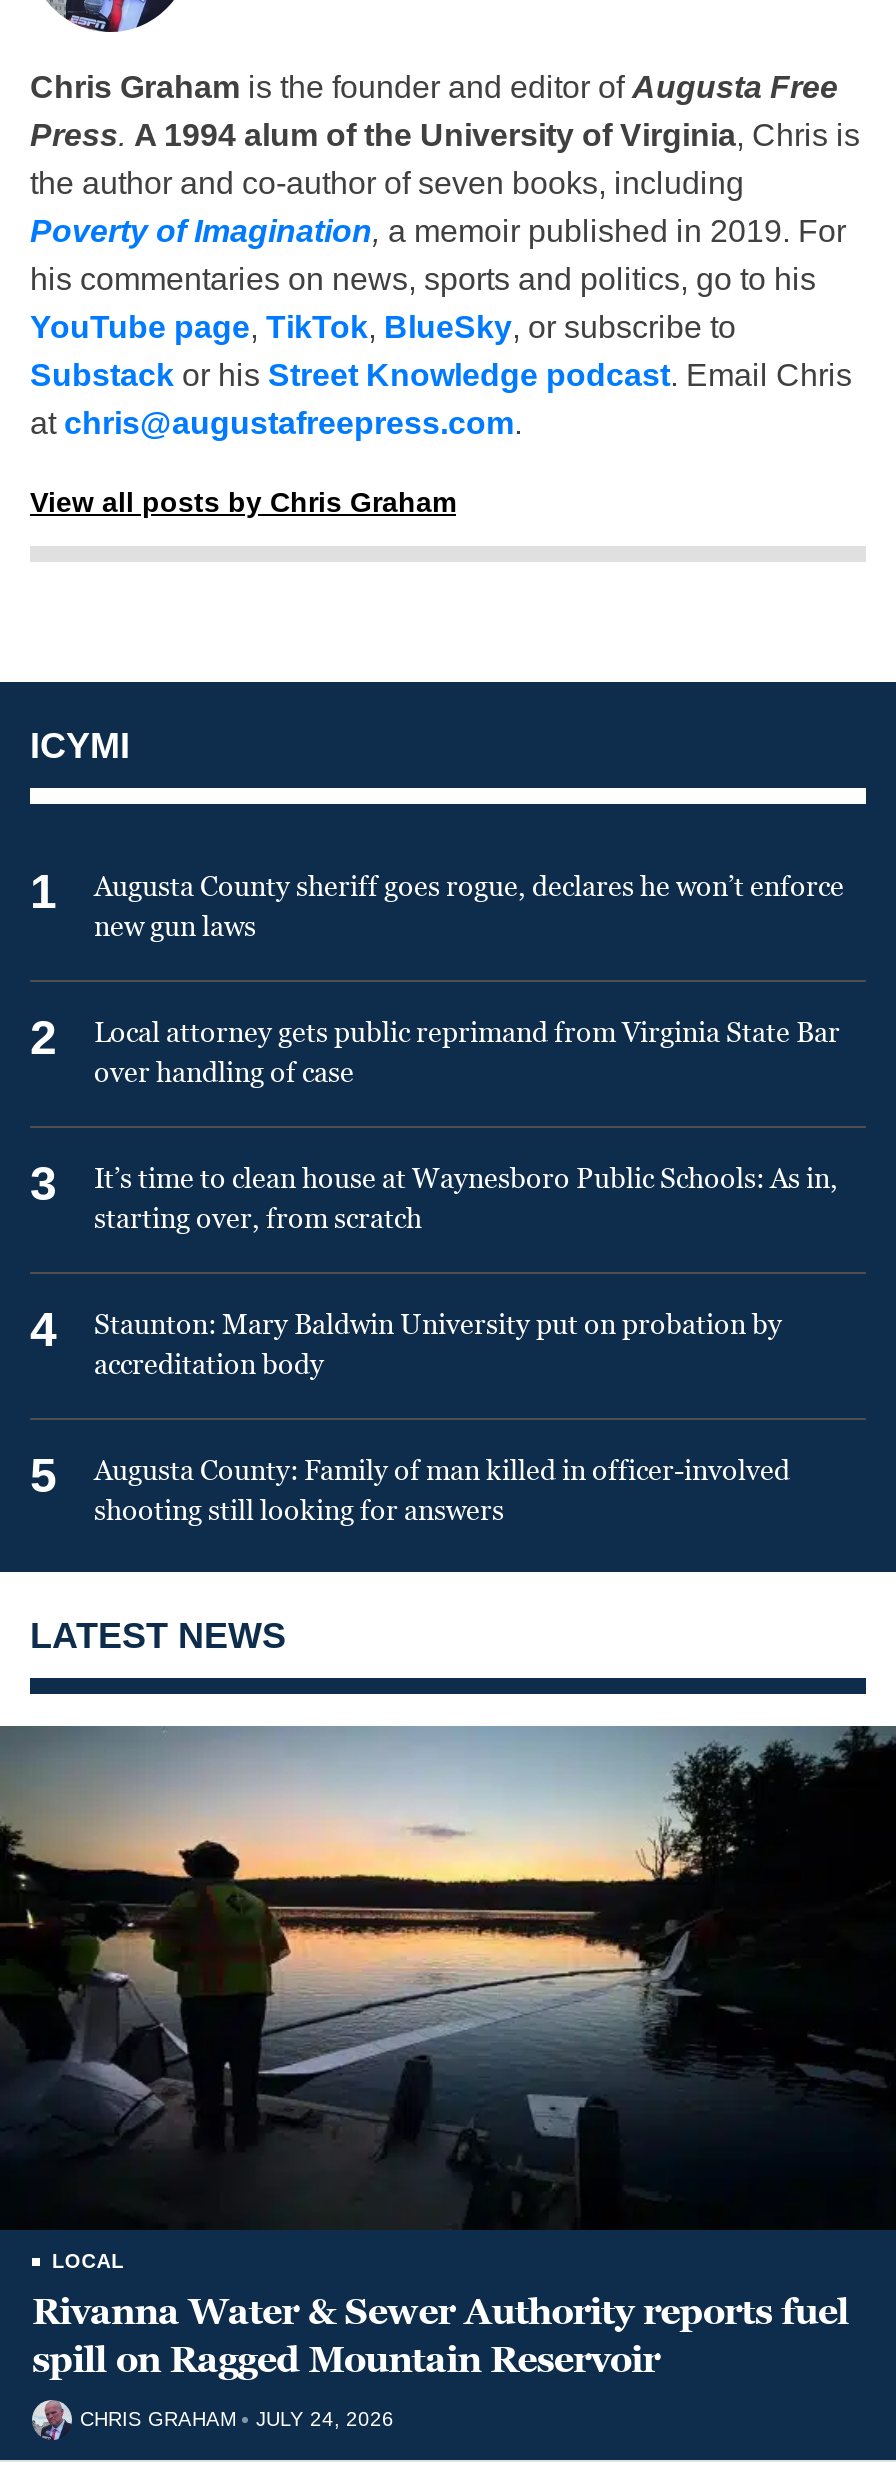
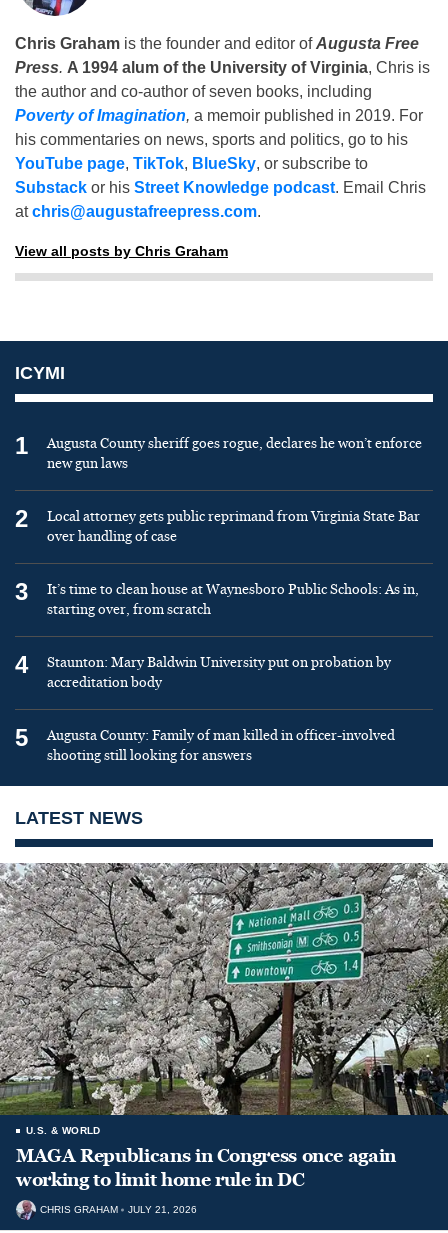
- [image]
- LOCAL
- Rivanna Water & Sewer Authority reports fuel
- spill on Ragged Mountain Reservoir
+ [image]
+ U.S. & WORLD
+ MAGA Republicans in Congress once again
+ working to limit home rule in DC

- CHRIS GRAHAM JULY 24, 2026
+ CHRIS GRAHAM JULY 21, 2026
